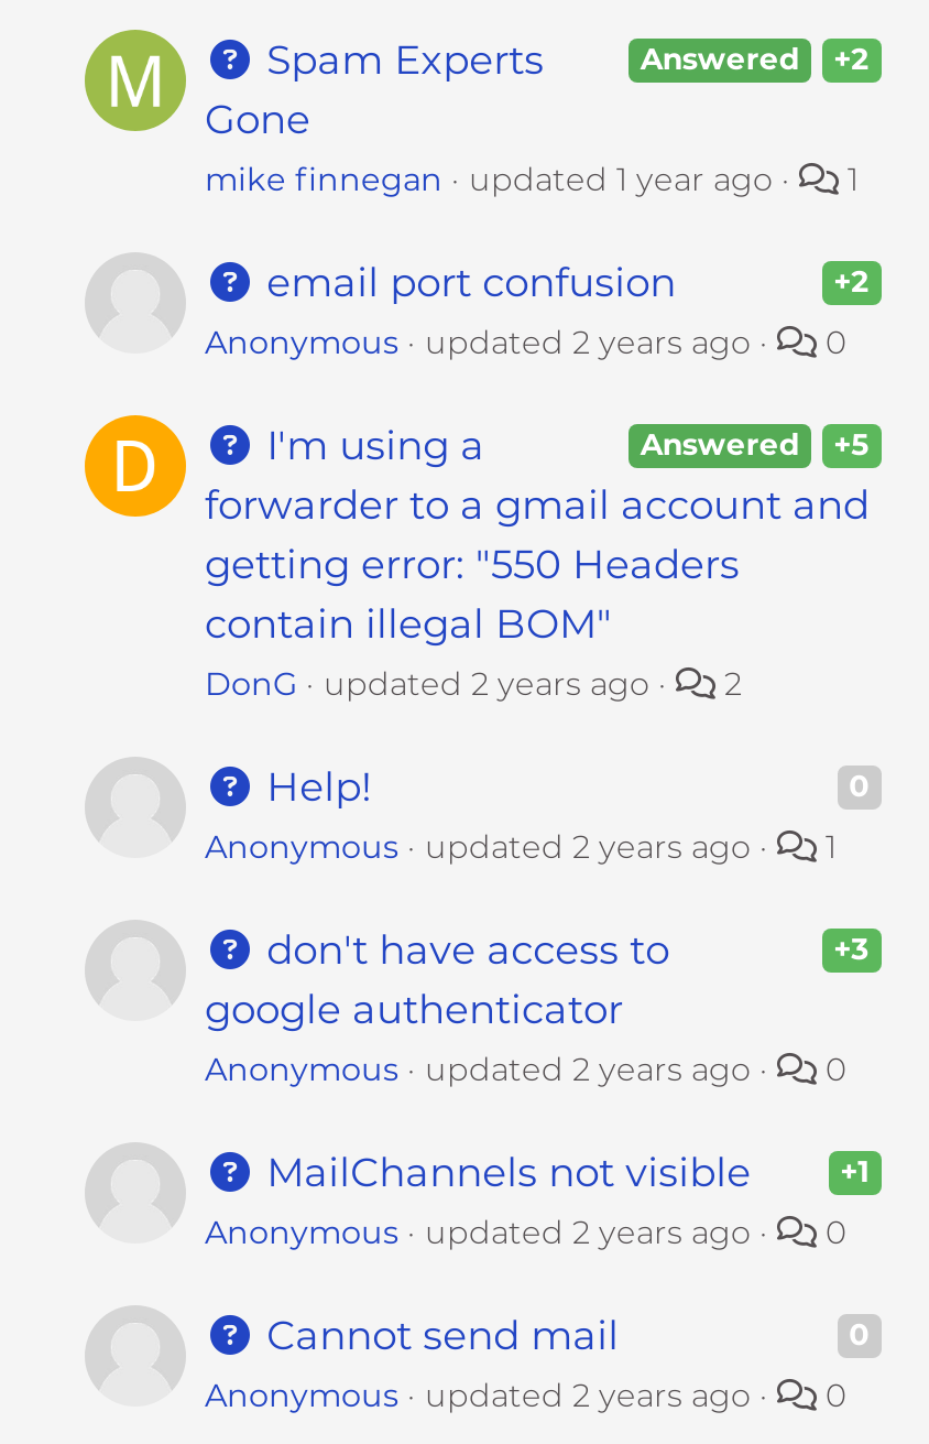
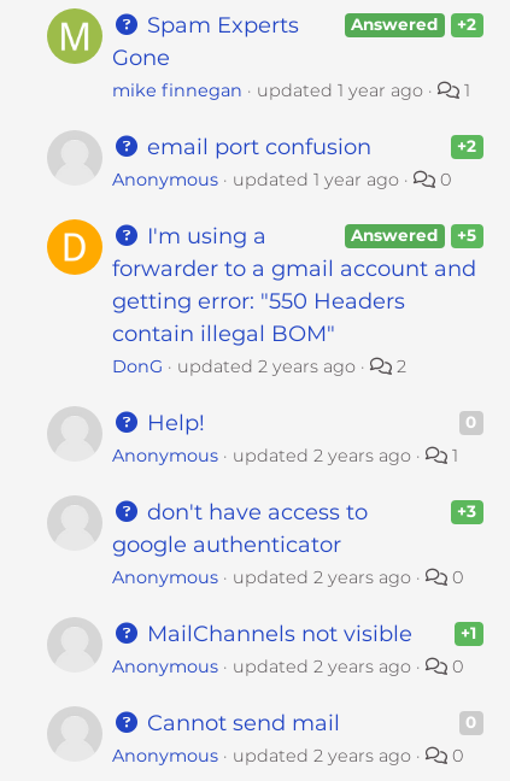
- updated 2 years ago
+ updated 1 year ago
